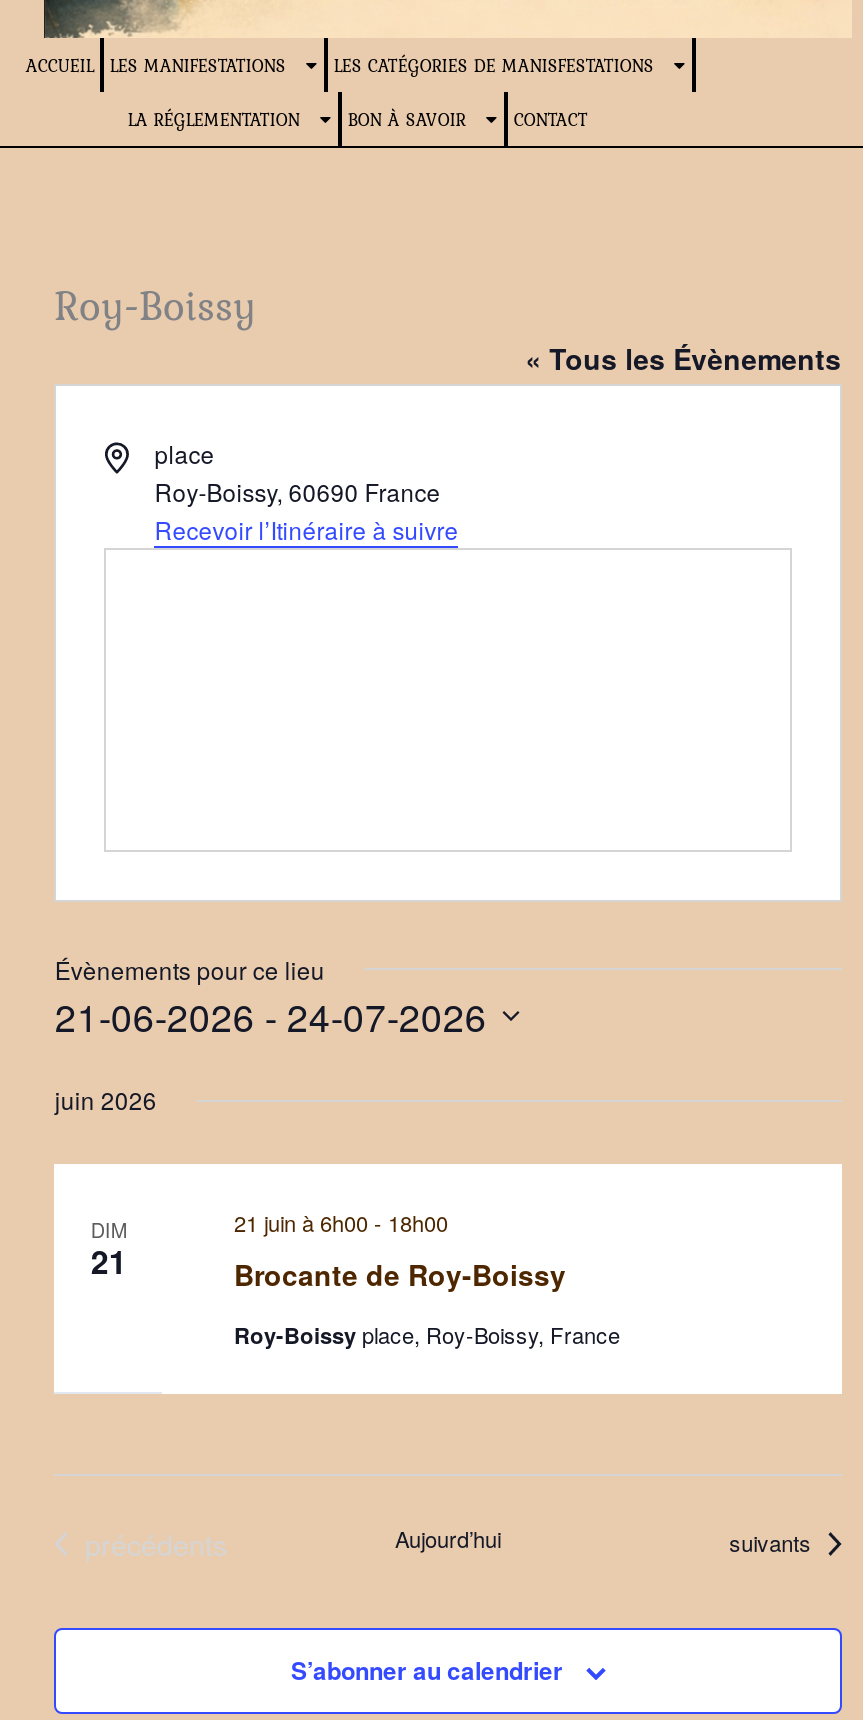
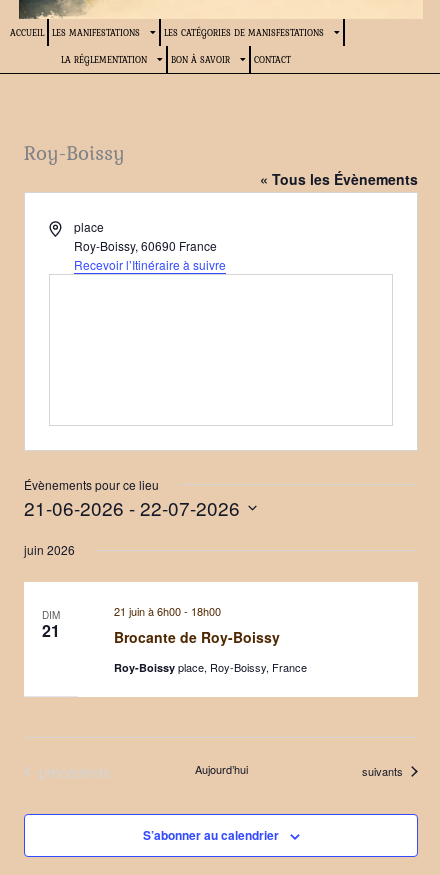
- 21-06-2026 - 24-07-2026
+ 21-06-2026 - 22-07-2026
